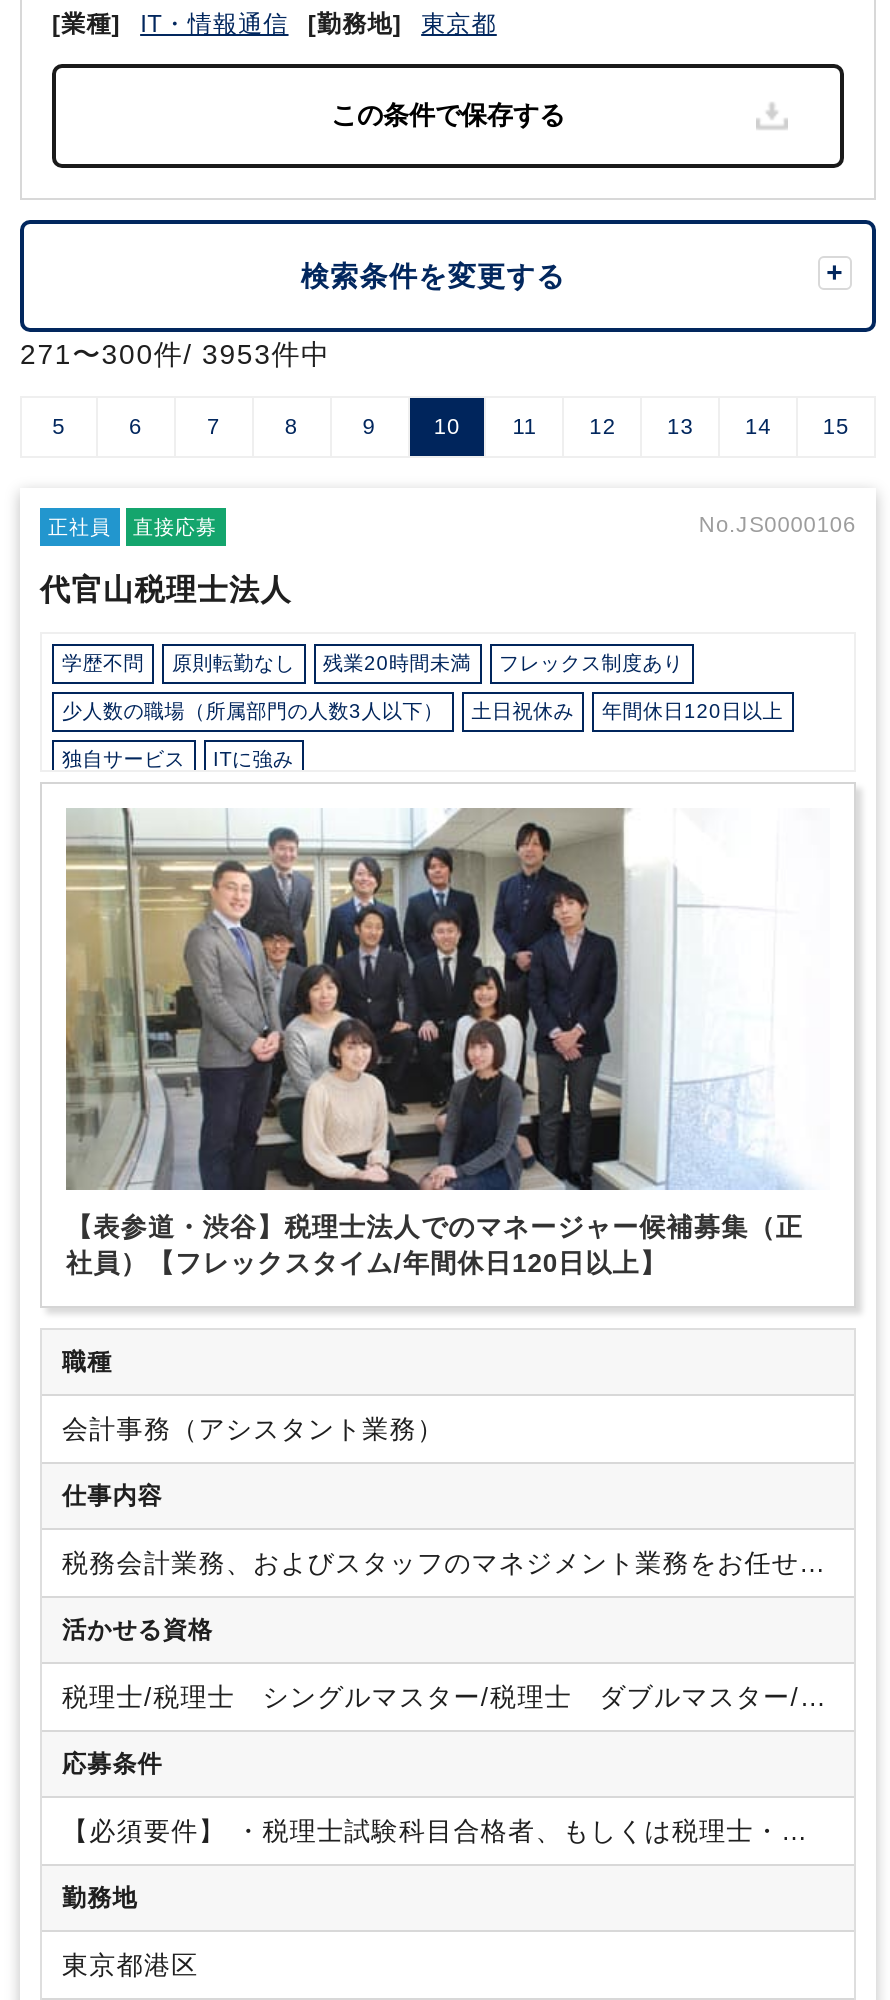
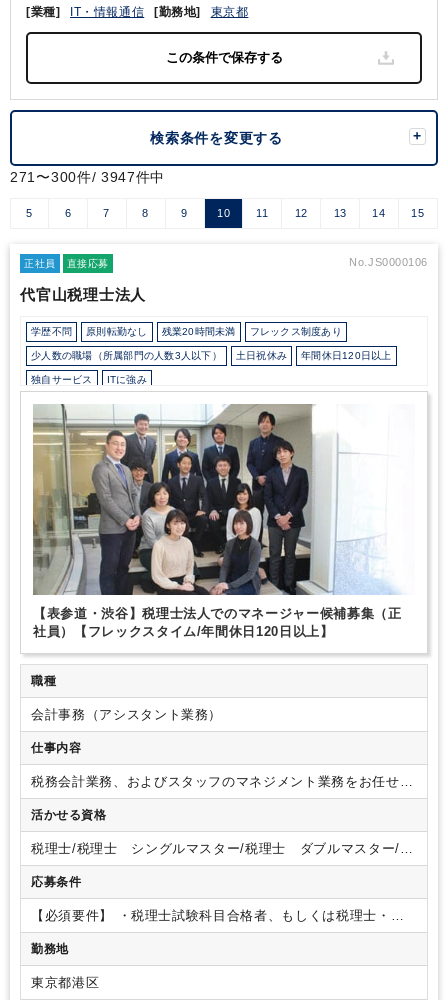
- 271〜300件/ 3953件中
+ 271〜300件/ 3947件中
